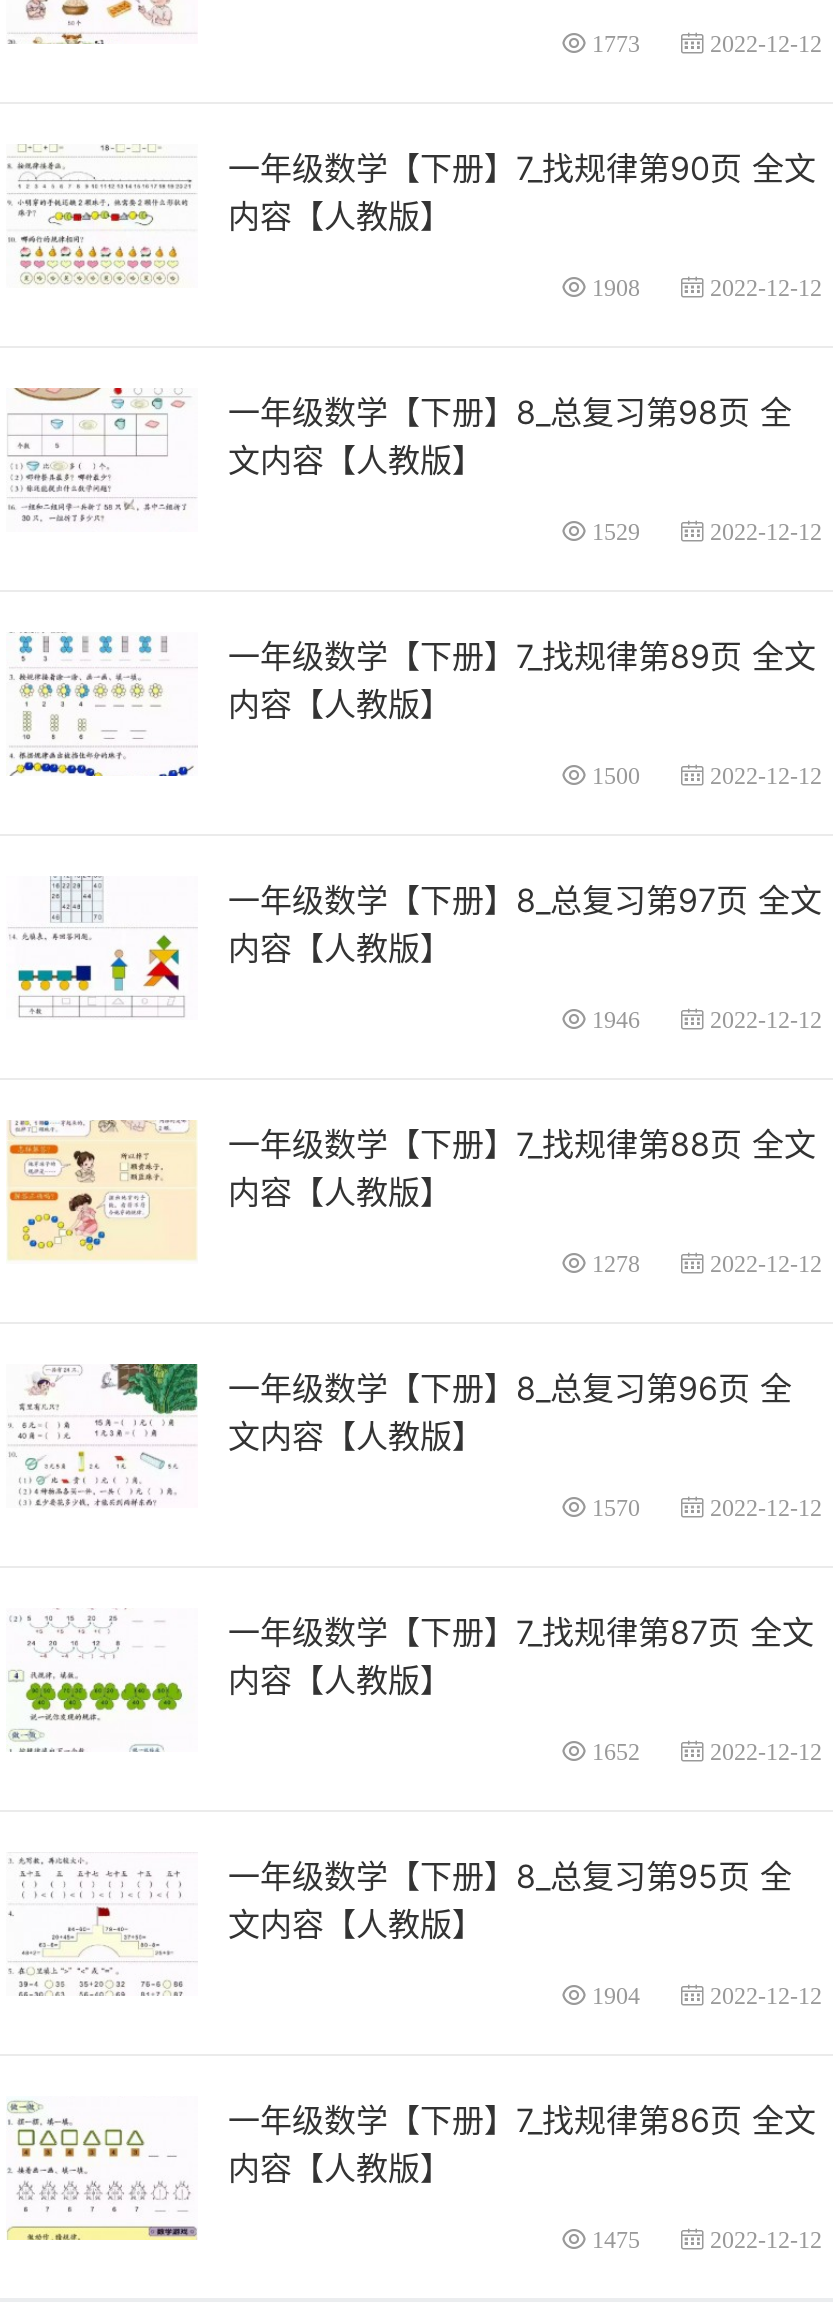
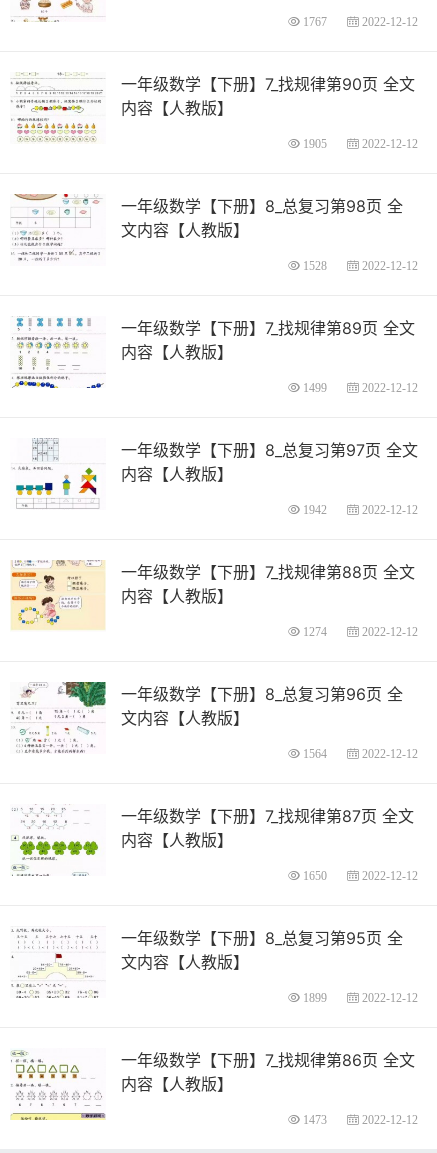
- 1773
+ 1767

- 1908
+ 1905

- 1529
+ 1528

- 1500
+ 1499

- 1946
+ 1942

- 1278
+ 1274

- 1570
+ 1564

- 1652
+ 1650

- 1904
+ 1899

- 1475
+ 1473
